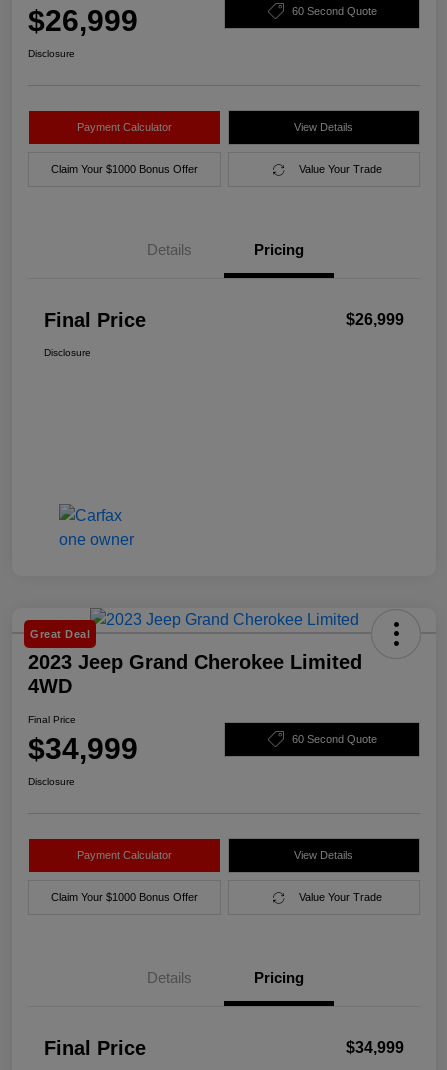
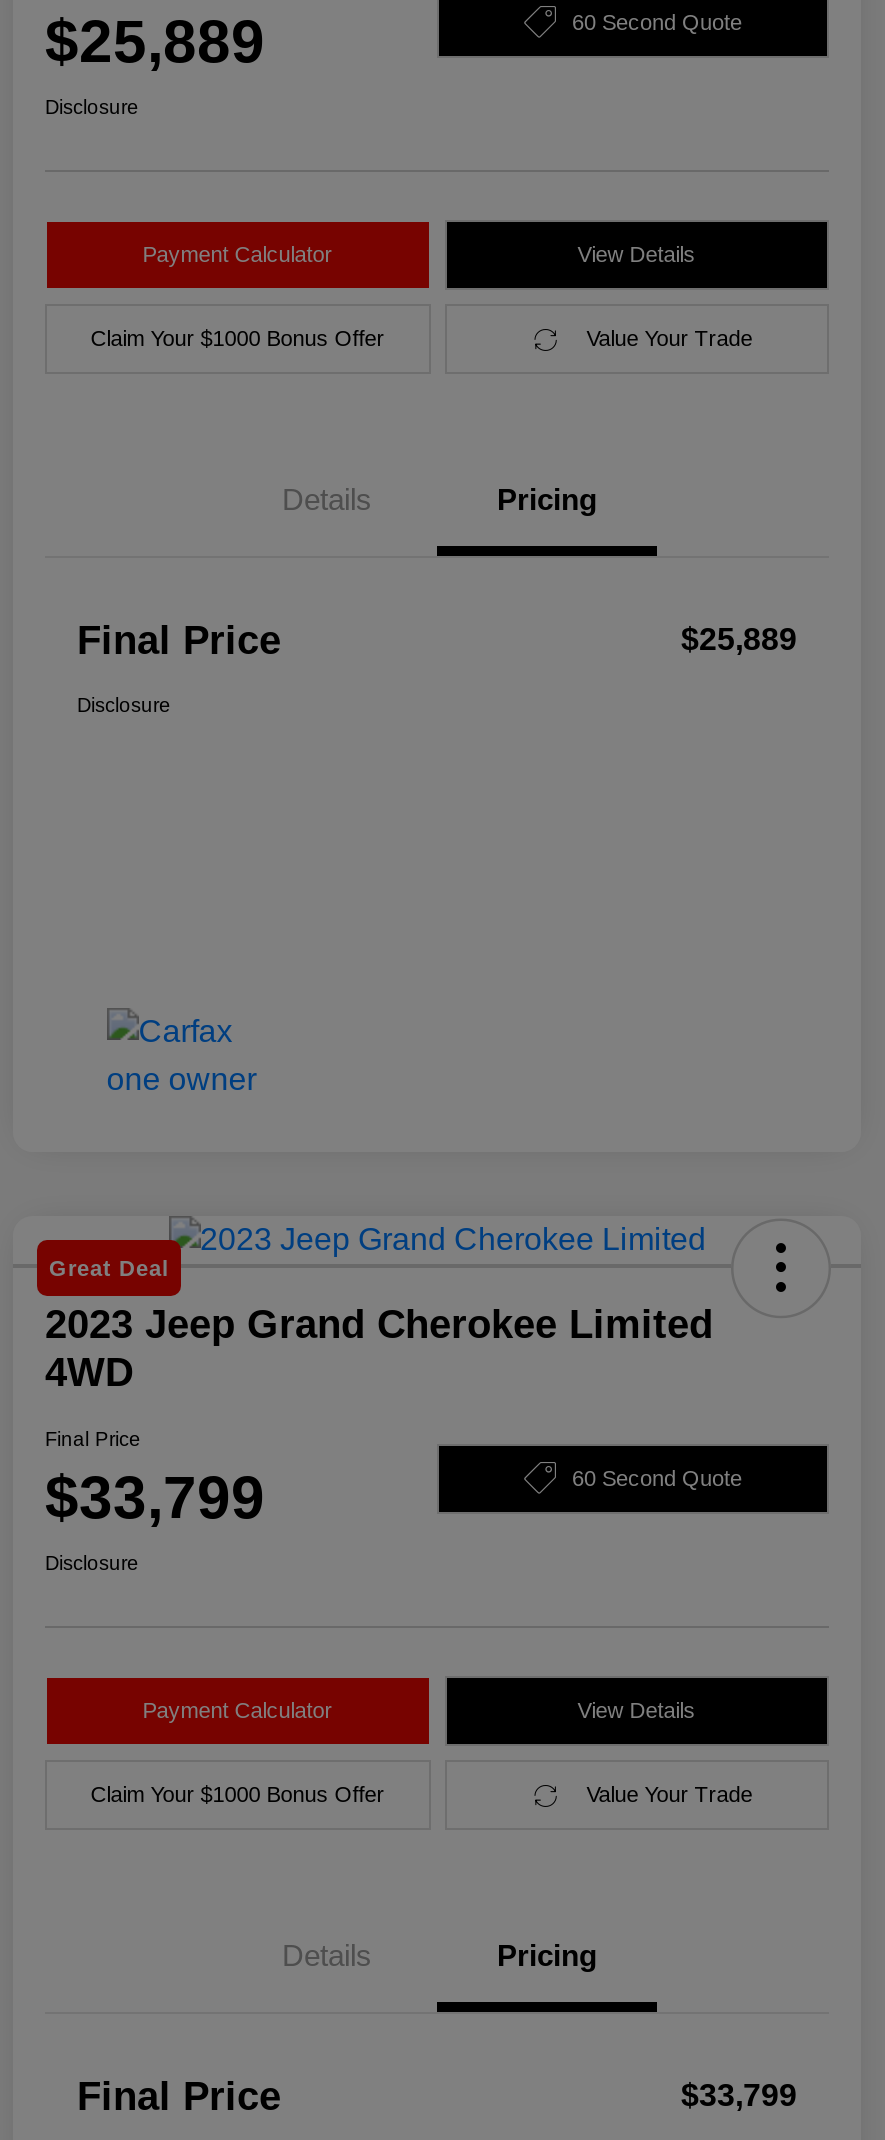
- $26,999
+ $25,889

- $26,999
+ $25,889

- $34,999
+ $33,799

- $34,999
+ $33,799
